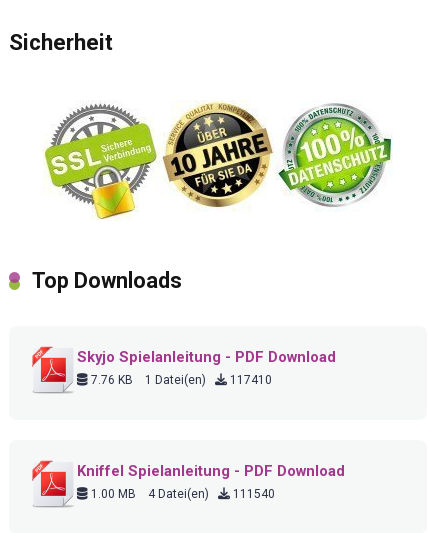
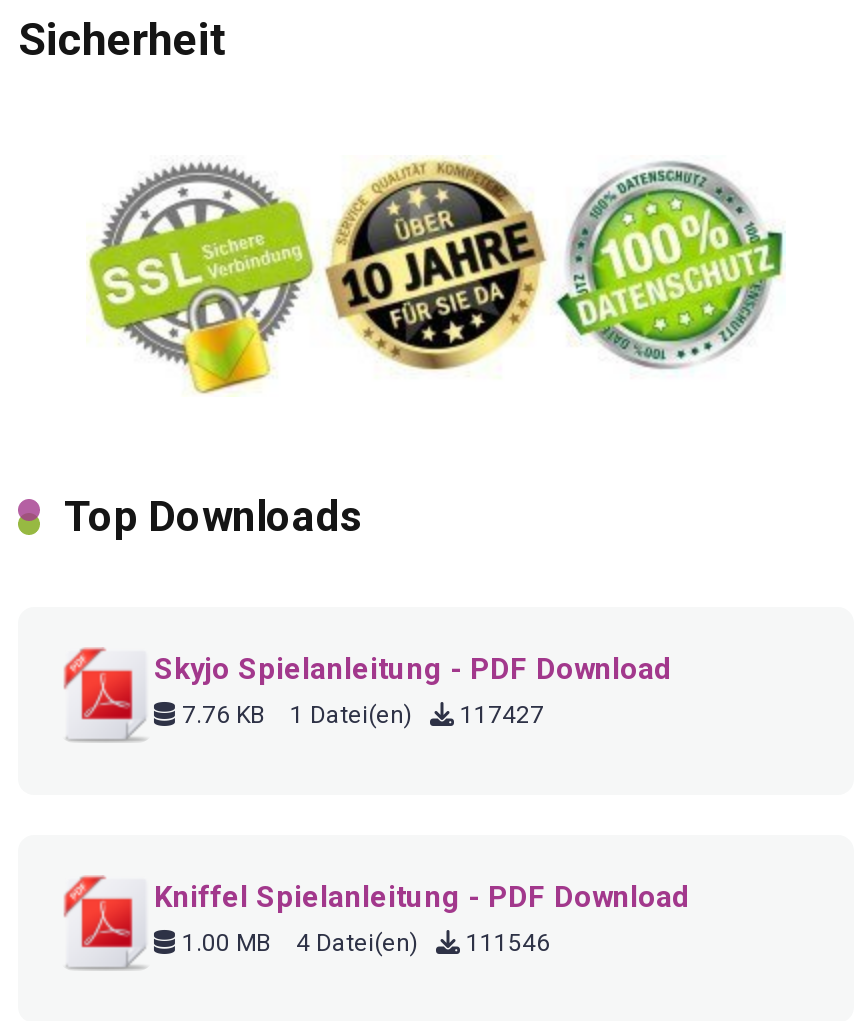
- 7.76 KB 1 Datei(en) 117410
+ 7.76 KB 1 Datei(en) 117427

- 1.00 MB 4 Datei(en) 111540
+ 1.00 MB 4 Datei(en) 111546
